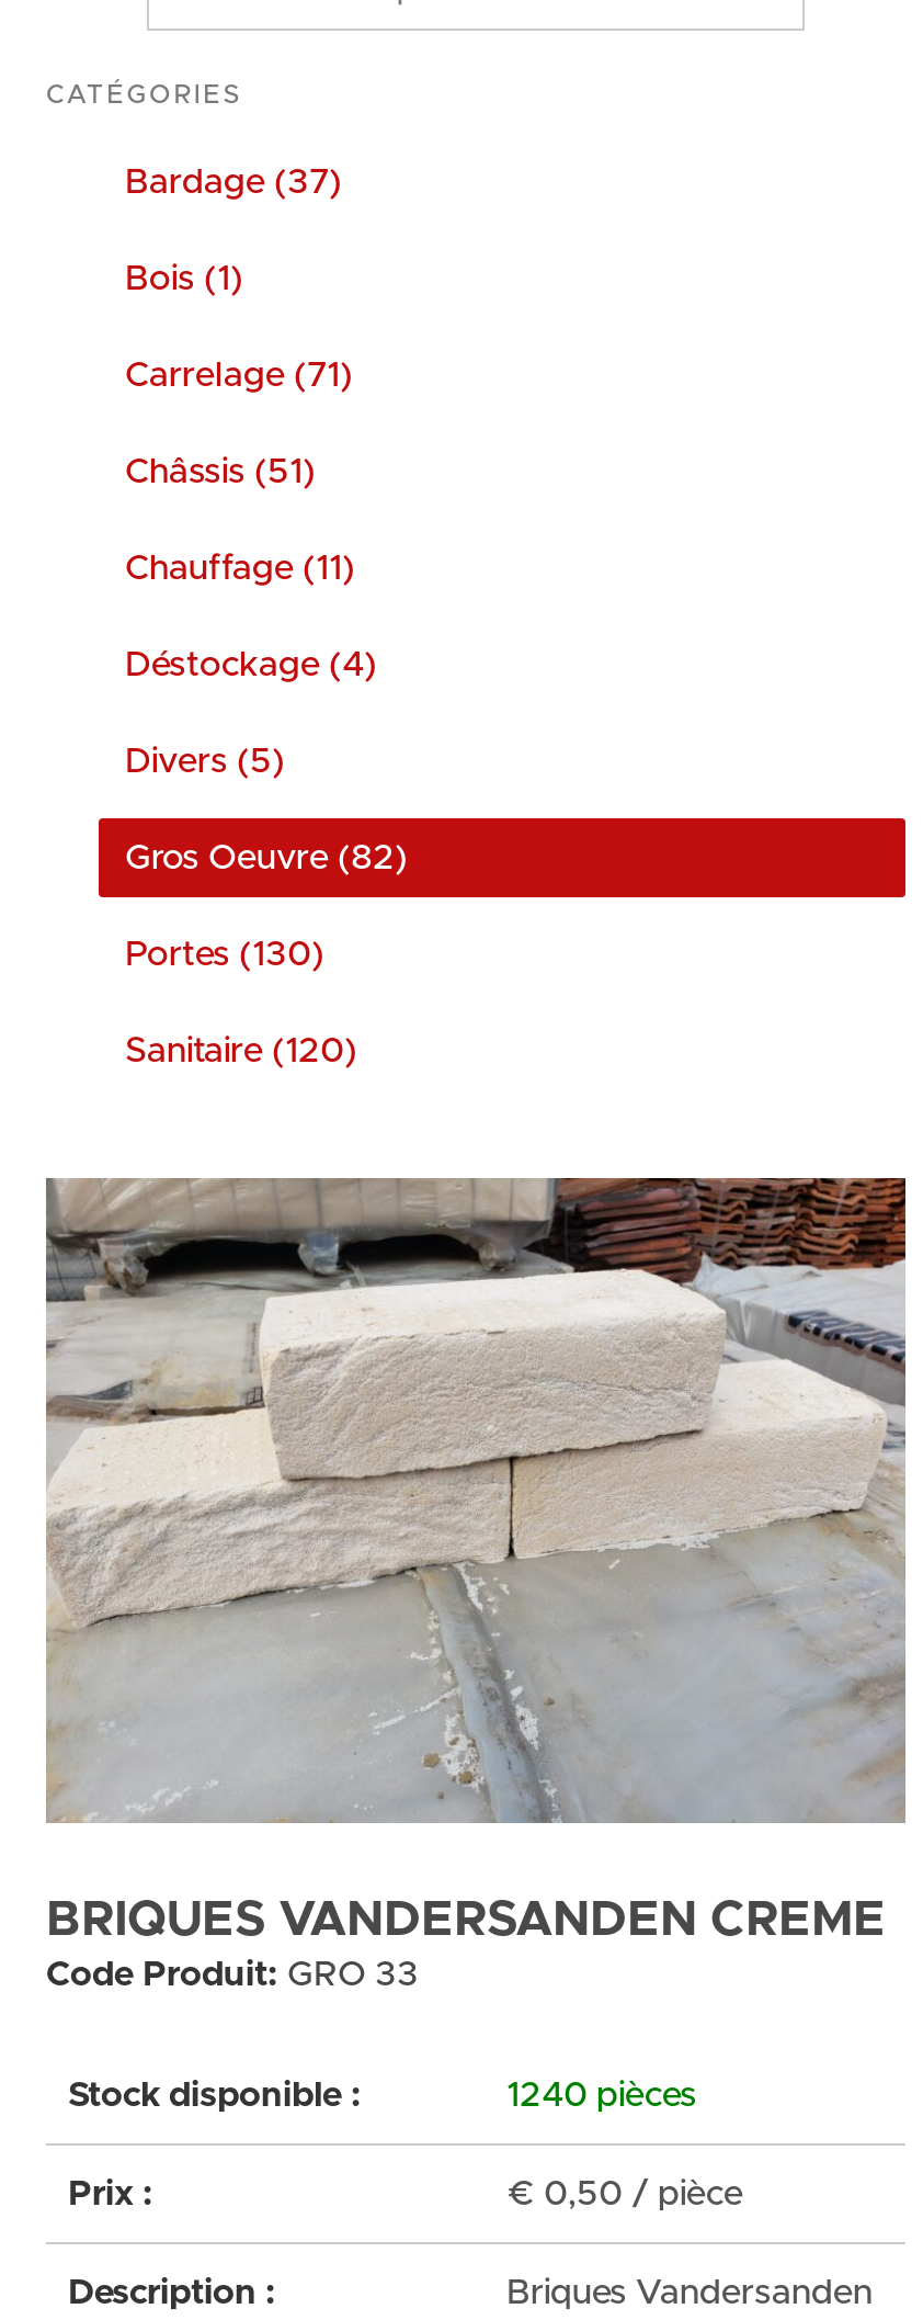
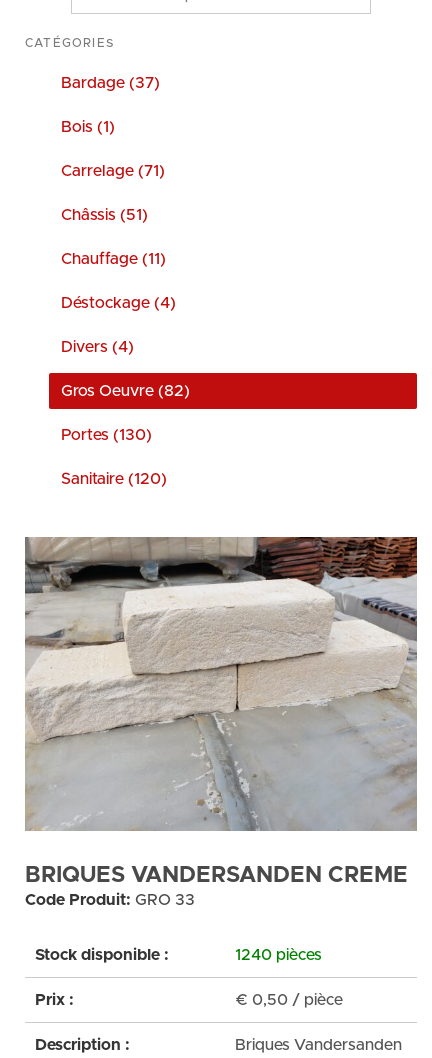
- Divers (5)
+ Divers (4)
